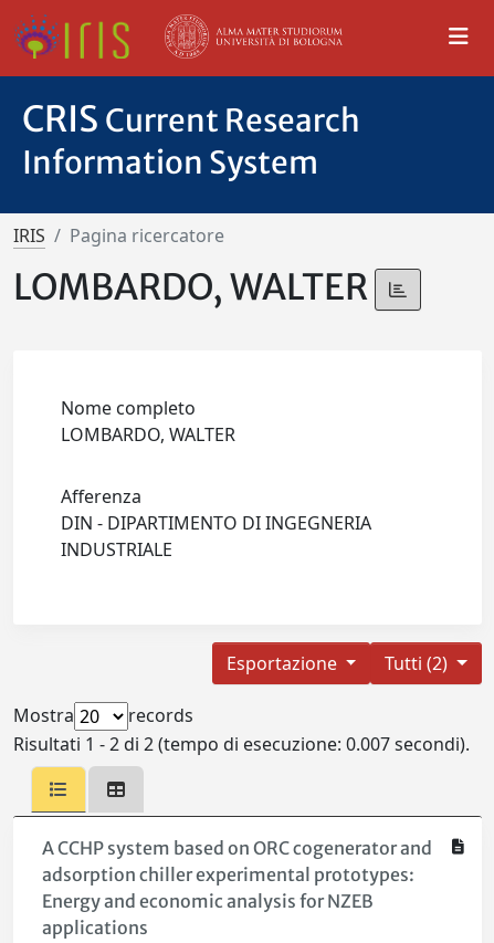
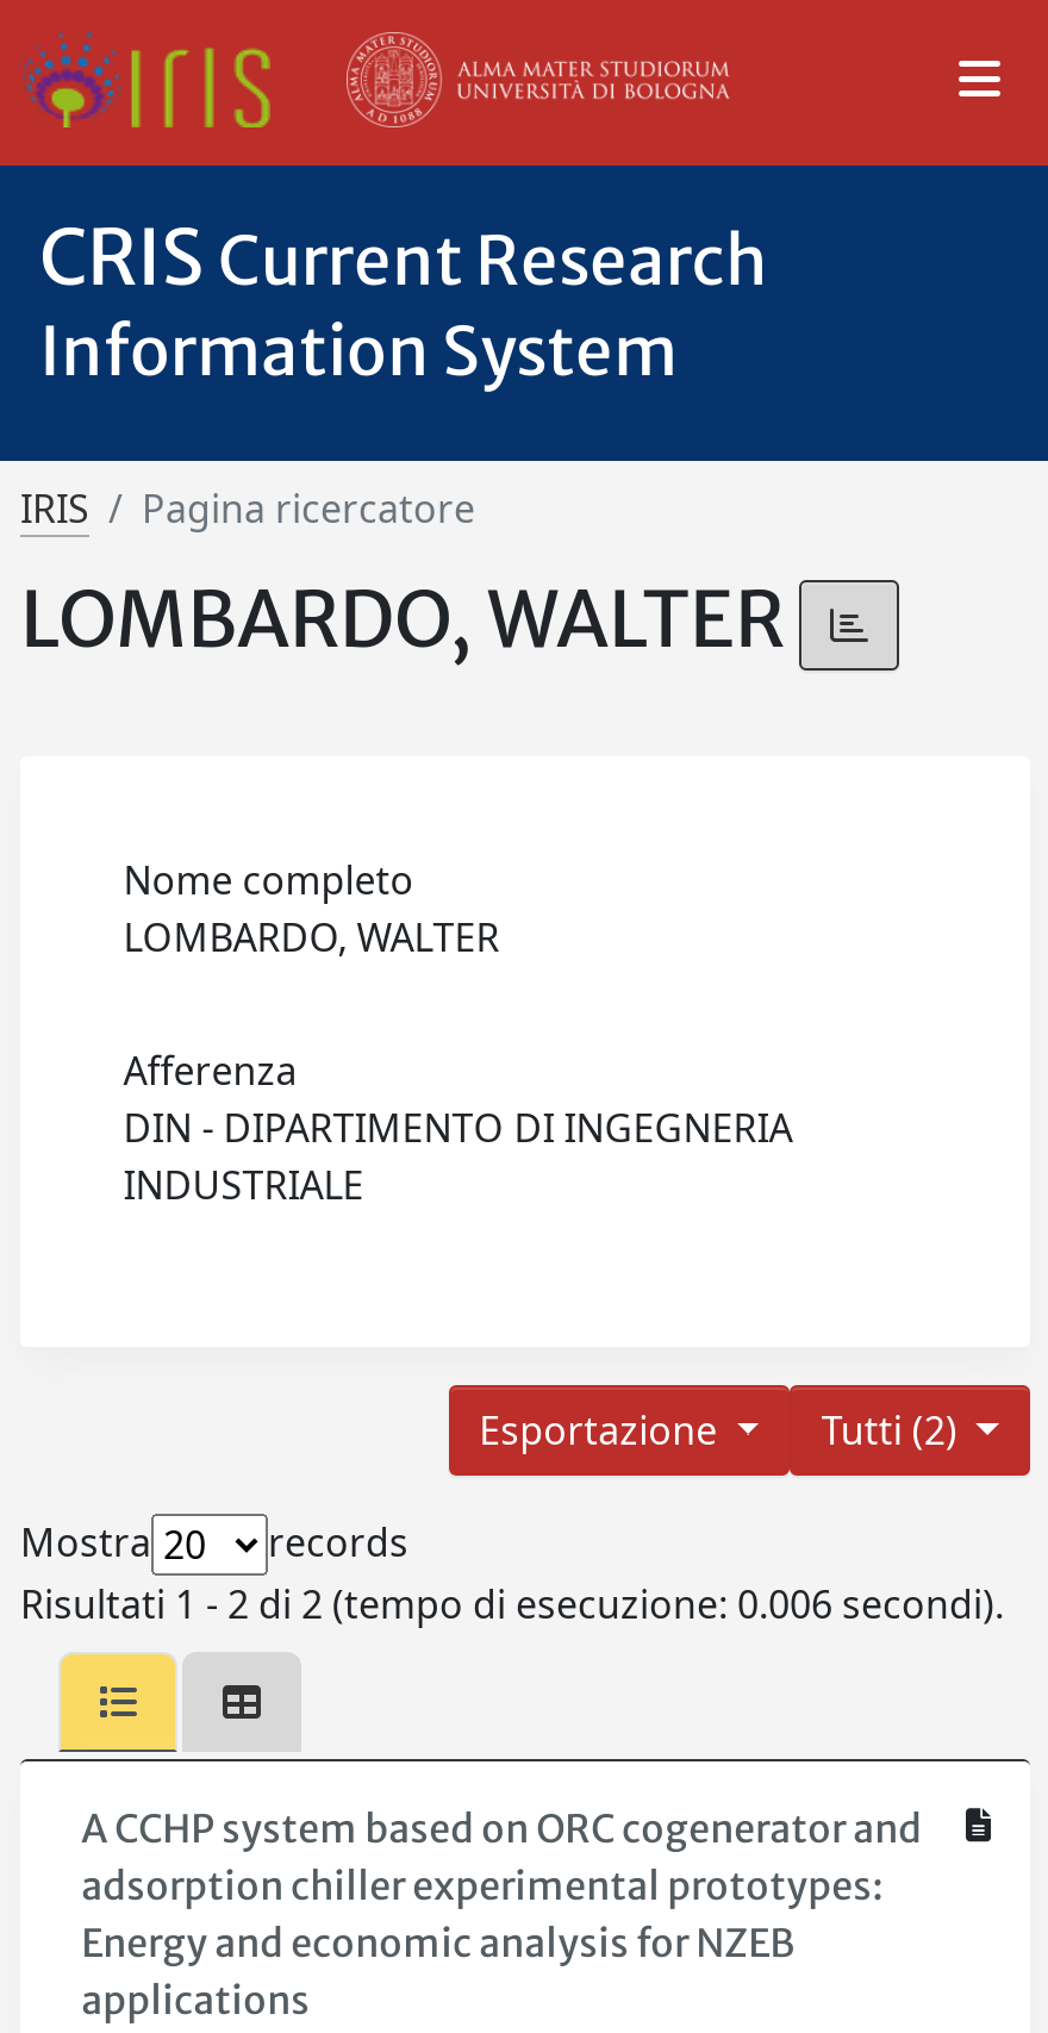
- Risultati 1 - 2 di 2 (tempo di esecuzione: 0.007 secondi).
+ Risultati 1 - 2 di 2 (tempo di esecuzione: 0.006 secondi).
